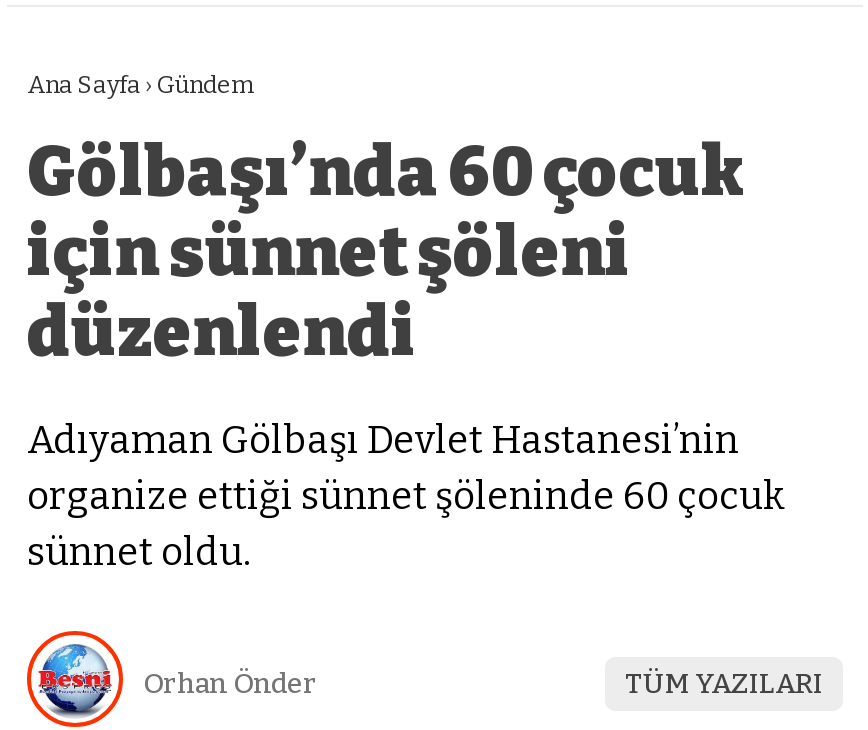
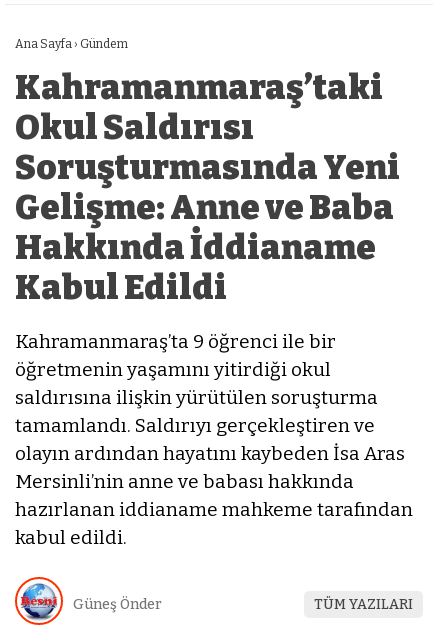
- Gölbaşı’nda 60 çocuk
- için sünnet şöleni
- düzenlendi
+ Kahramanmaraş’taki
+ Okul Saldırısı
+ Soruşturmasında Yeni
+ Gelişme: Anne ve Baba
+ Hakkında İddianame
+ Kabul Edildi

- Adıyaman Gölbaşı Devlet Hastanesi’nin
- organize ettiği sünnet şöleninde 60 çocuk
- sünnet oldu.
+ Kahramanmaraş’ta 9 öğrenci ile bir
+ öğretmenin yaşamını yitirdiği okul
+ saldırısına ilişkin yürütülen soruşturma
+ tamamlandı. Saldırıyı gerçekleştiren ve
+ olayın ardından hayatını kaybeden İsa Aras
+ Mersinli’nin anne ve babası hakkında
+ hazırlanan iddianame mahkeme tarafından
+ kabul edildi.

- Orhan Önder
+ Güneş Önder
